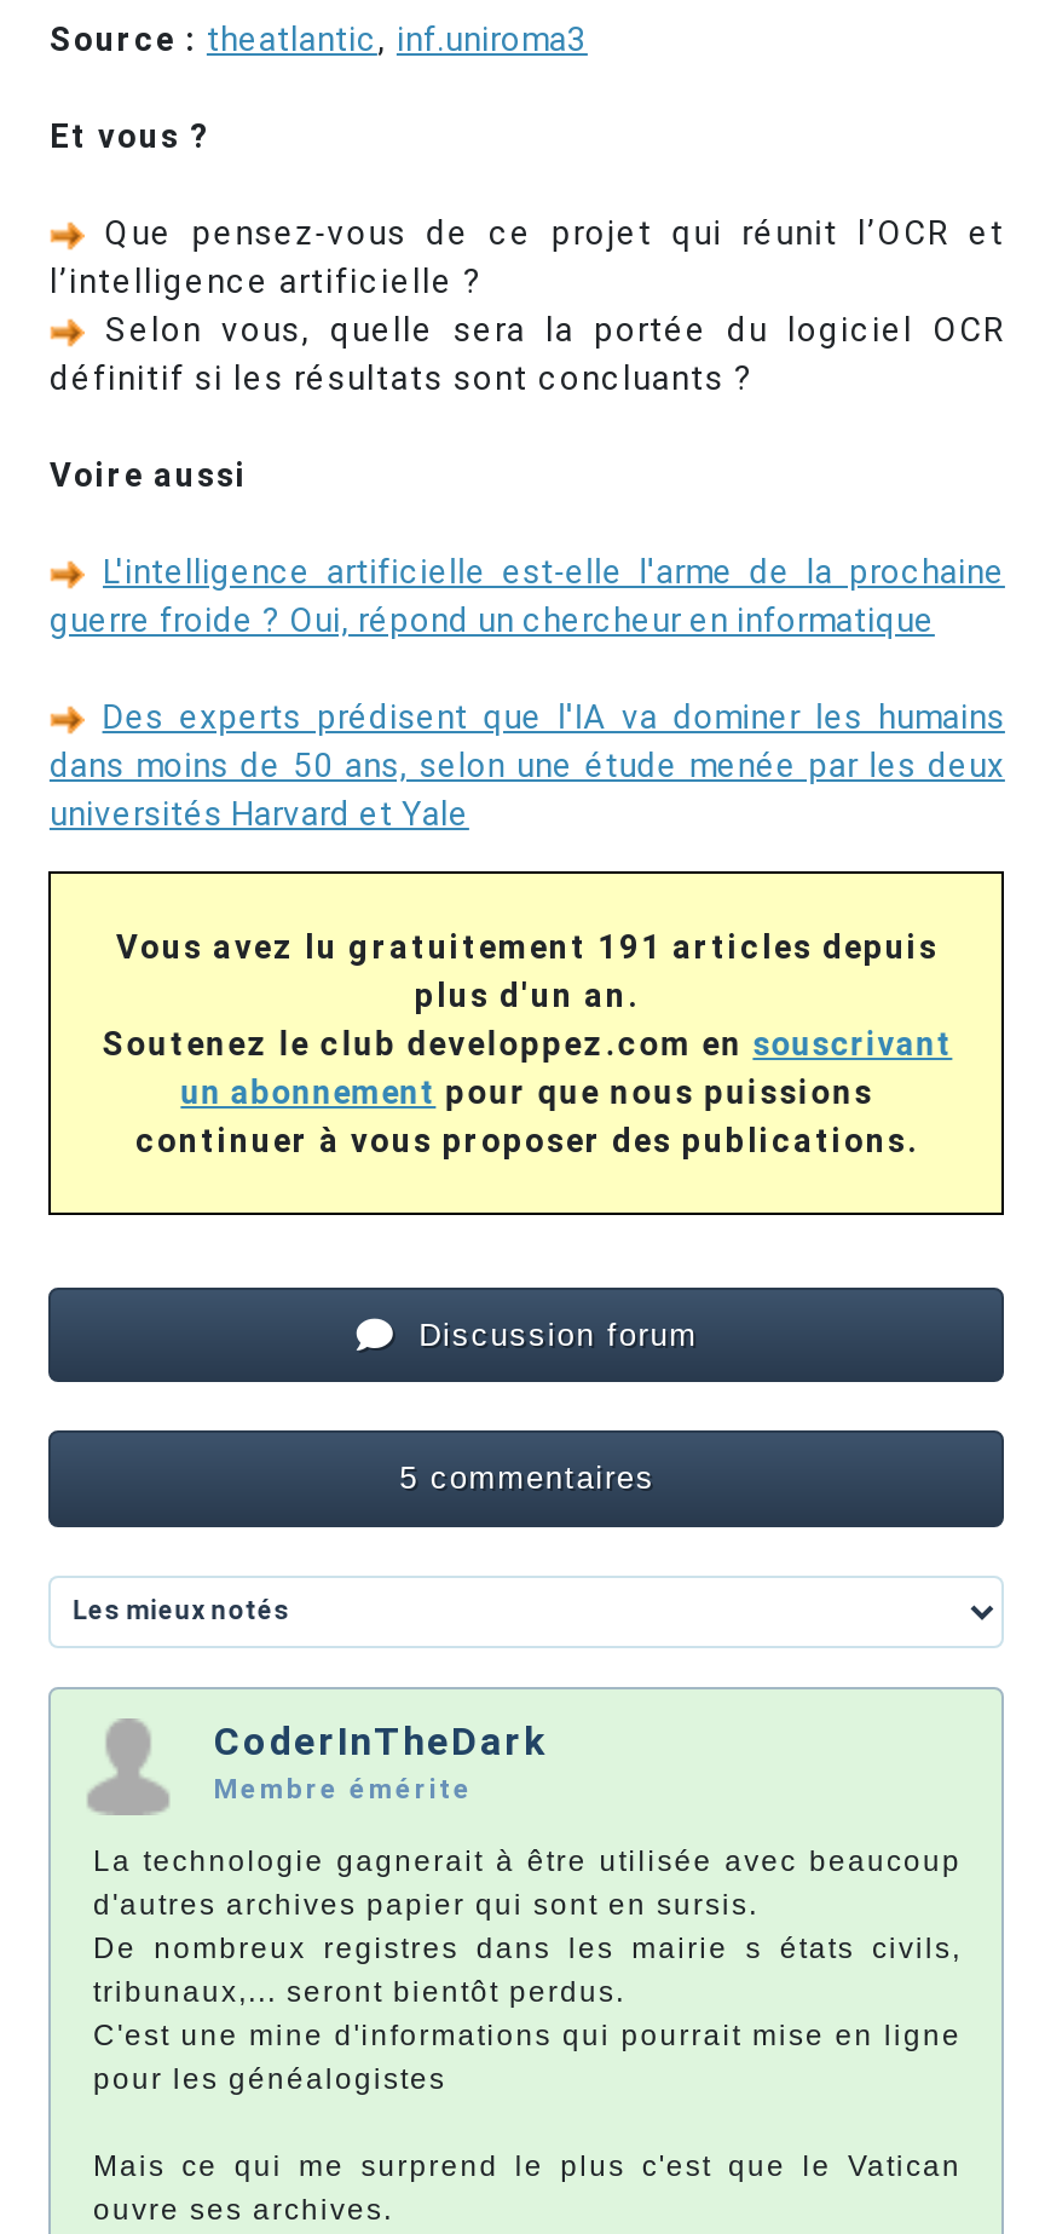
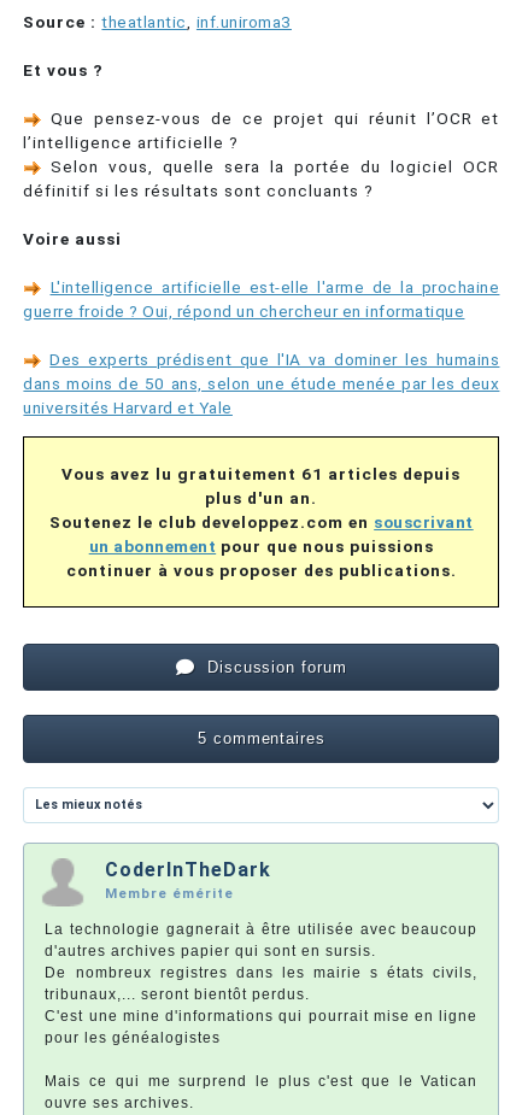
- Vous avez lu gratuitement 191 articles depuis
+ Vous avez lu gratuitement 61 articles depuis
